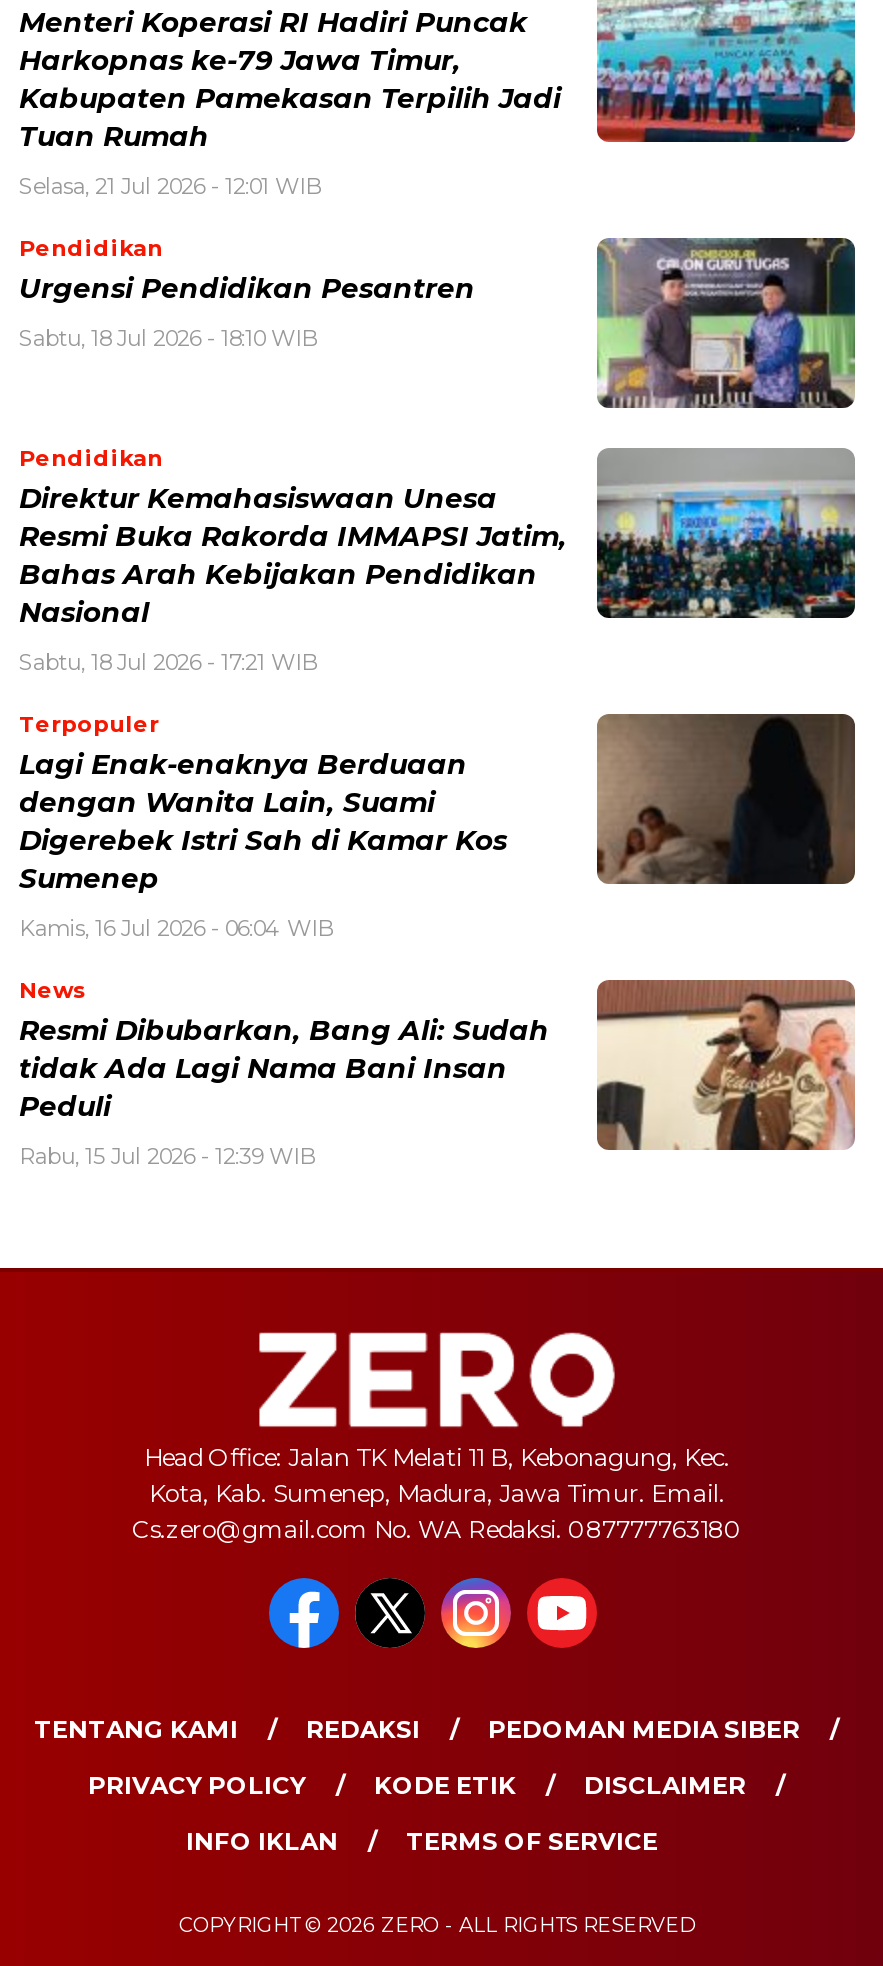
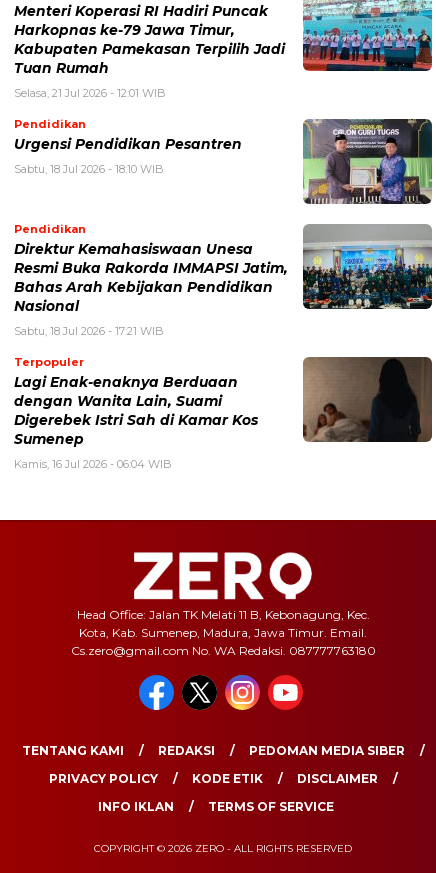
- [image]
- News
- Resmi Dibubarkan, Bang Ali: Sudah
- tidak Ada Lagi Nama Bani Insan
- Peduli
- Rabu, 15 Jul 2026 - 12:39 WIB
